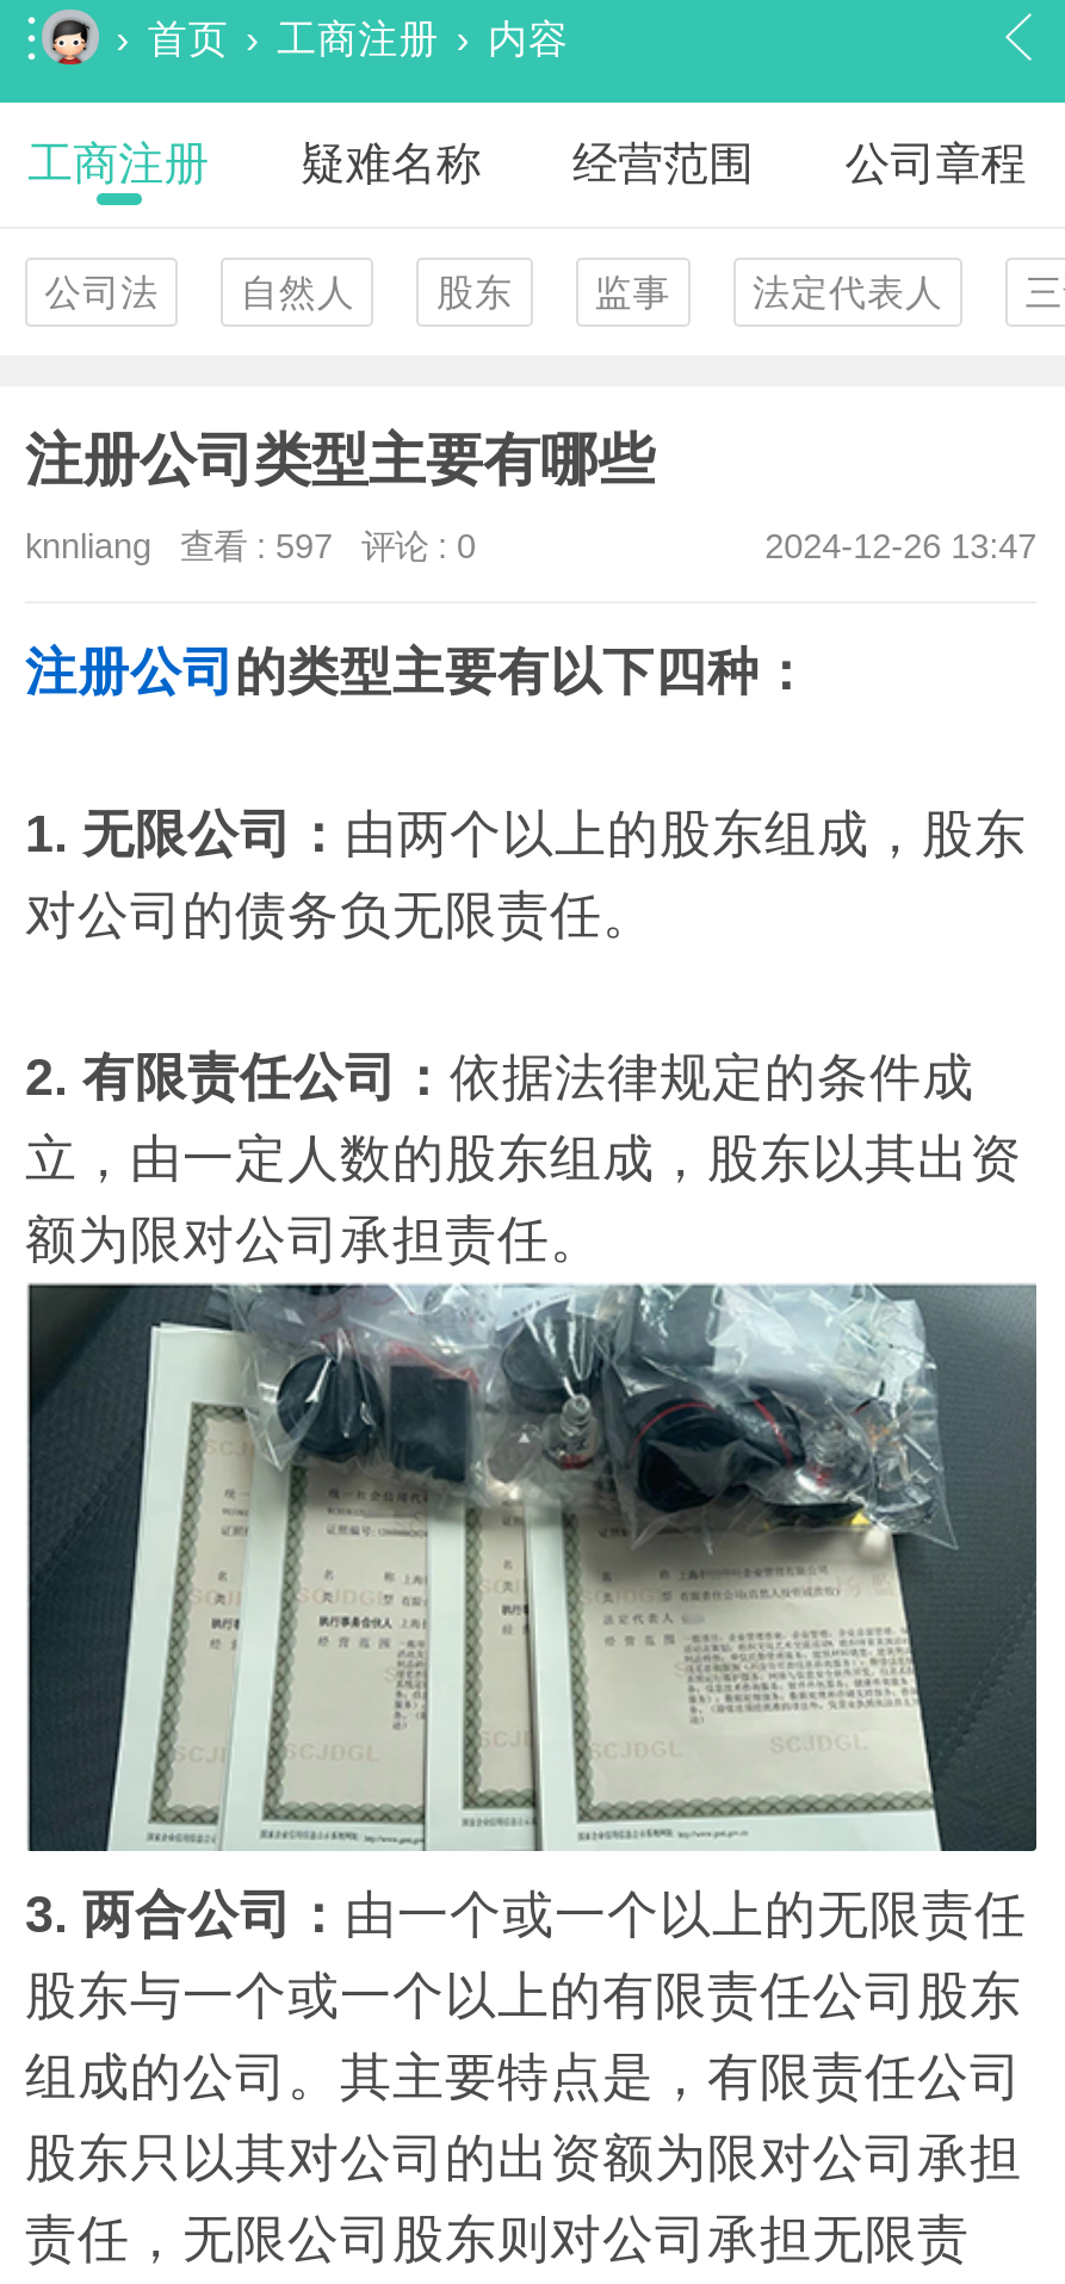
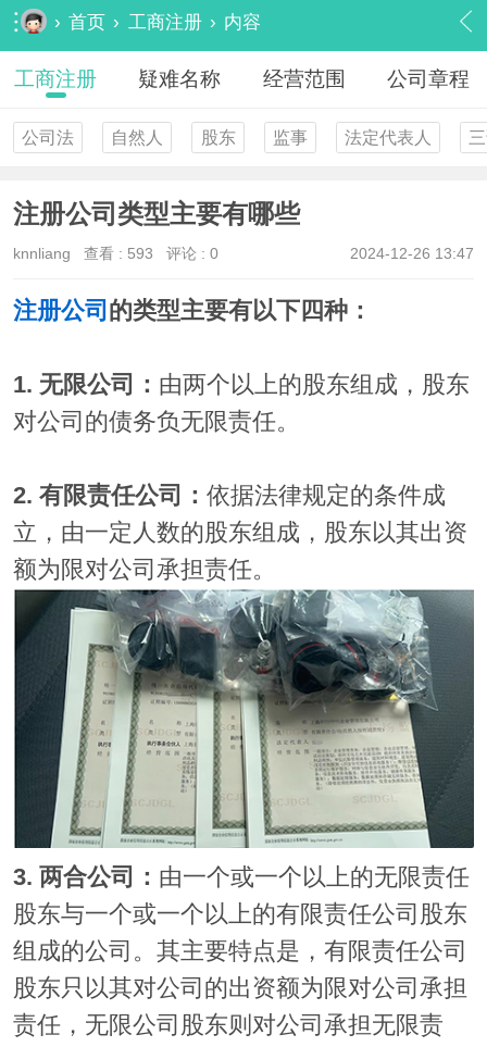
- knnliang查看 : 597评论 : 0
+ knnliang查看 : 593评论 : 0
